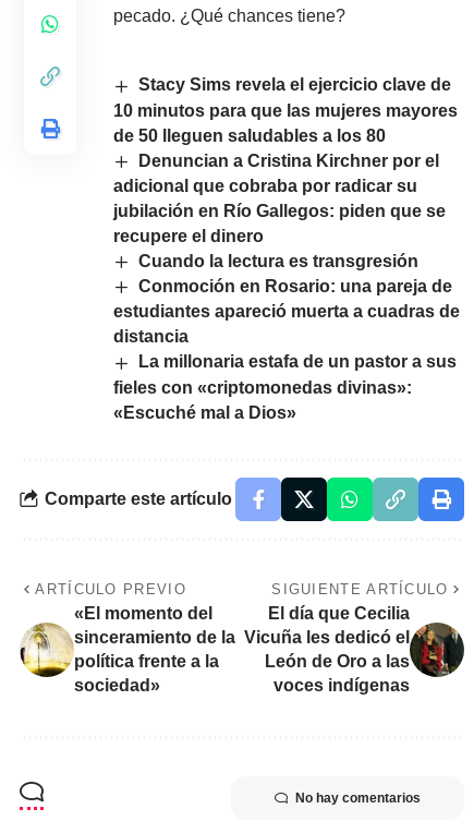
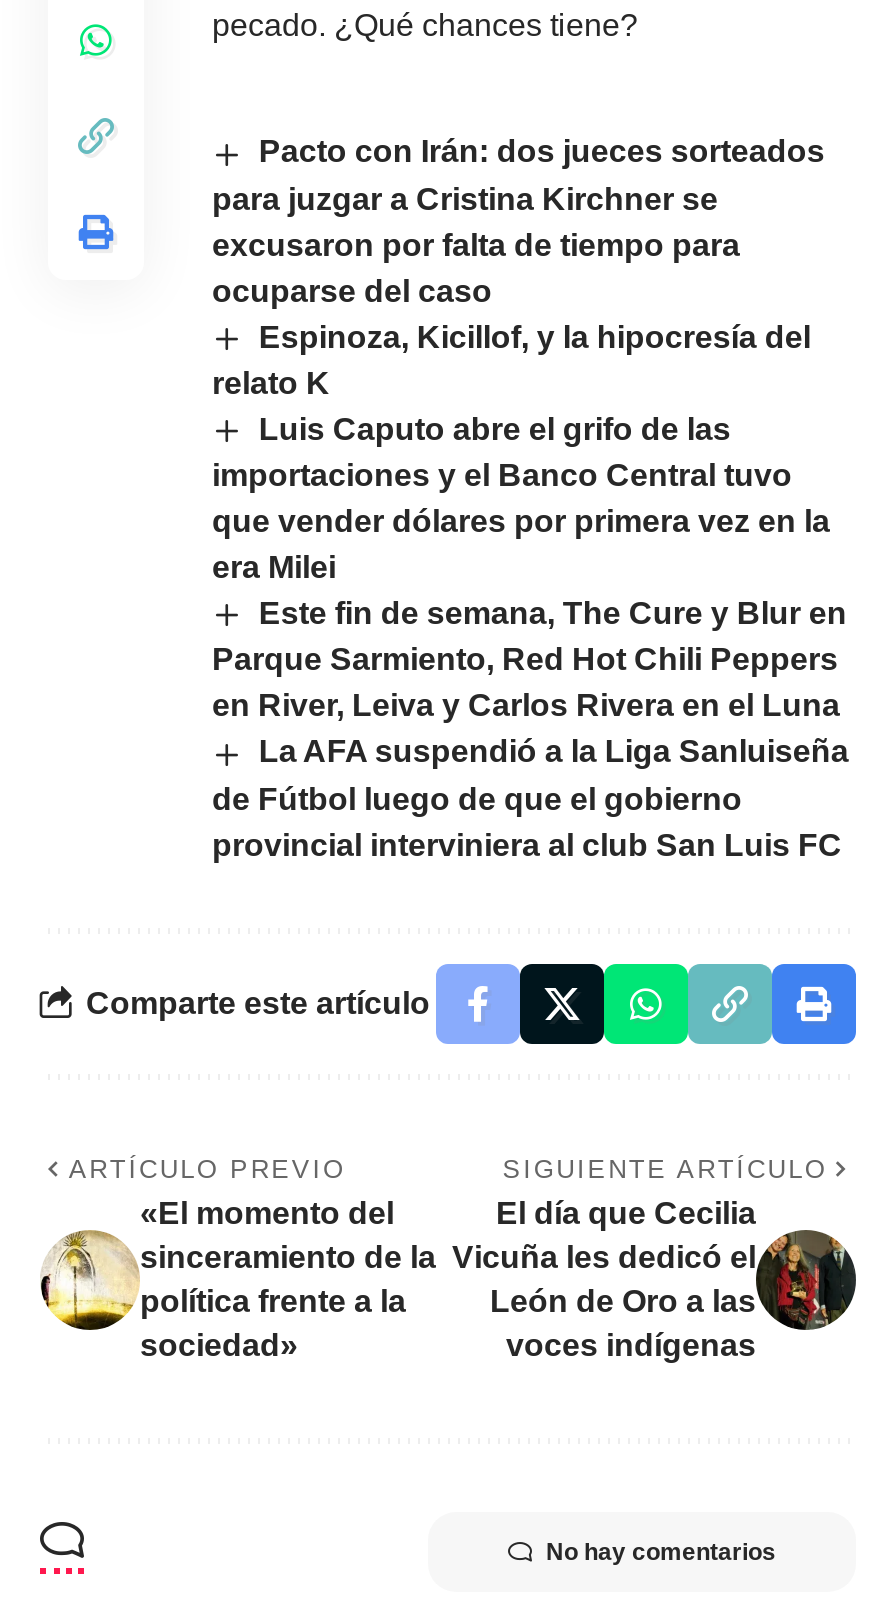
- Stacy Sims revela el ejercicio clave de
- 10 minutos para que las mujeres mayores
- de 50 lleguen saludables a los 80
- Denuncian a Cristina Kirchner por el
- adicional que cobraba por radicar su
- jubilación en Río Gallegos: piden que se
- recupere el dinero
- Cuando la lectura es transgresión
- Conmoción en Rosario: una pareja de
- estudiantes apareció muerta a cuadras de
- distancia
- La millonaria estafa de un pastor a sus
- fieles con «criptomonedas divinas»:
- «Escuché mal a Dios»
+ Pacto con Irán: dos jueces sorteados
+ para juzgar a Cristina Kirchner se
+ excusaron por falta de tiempo para
+ ocuparse del caso
+ Espinoza, Kicillof, y la hipocresía del
+ relato K
+ Luis Caputo abre el grifo de las
+ importaciones y el Banco Central tuvo
+ que vender dólares por primera vez en la
+ era Milei
+ Este fin de semana, The Cure y Blur en
+ Parque Sarmiento, Red Hot Chili Peppers
+ en River, Leiva y Carlos Rivera en el Luna
+ La AFA suspendió a la Liga Sanluiseña
+ de Fútbol luego de que el gobierno
+ provincial interviniera al club San Luis FC
